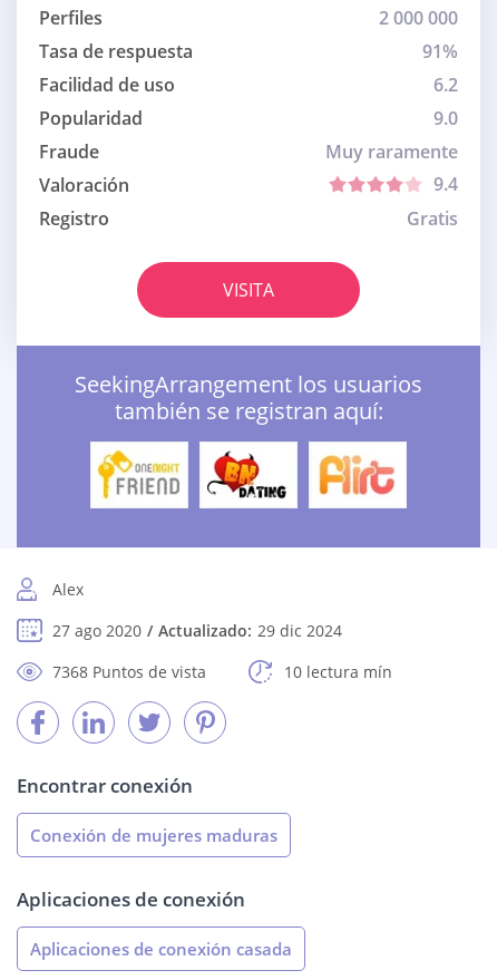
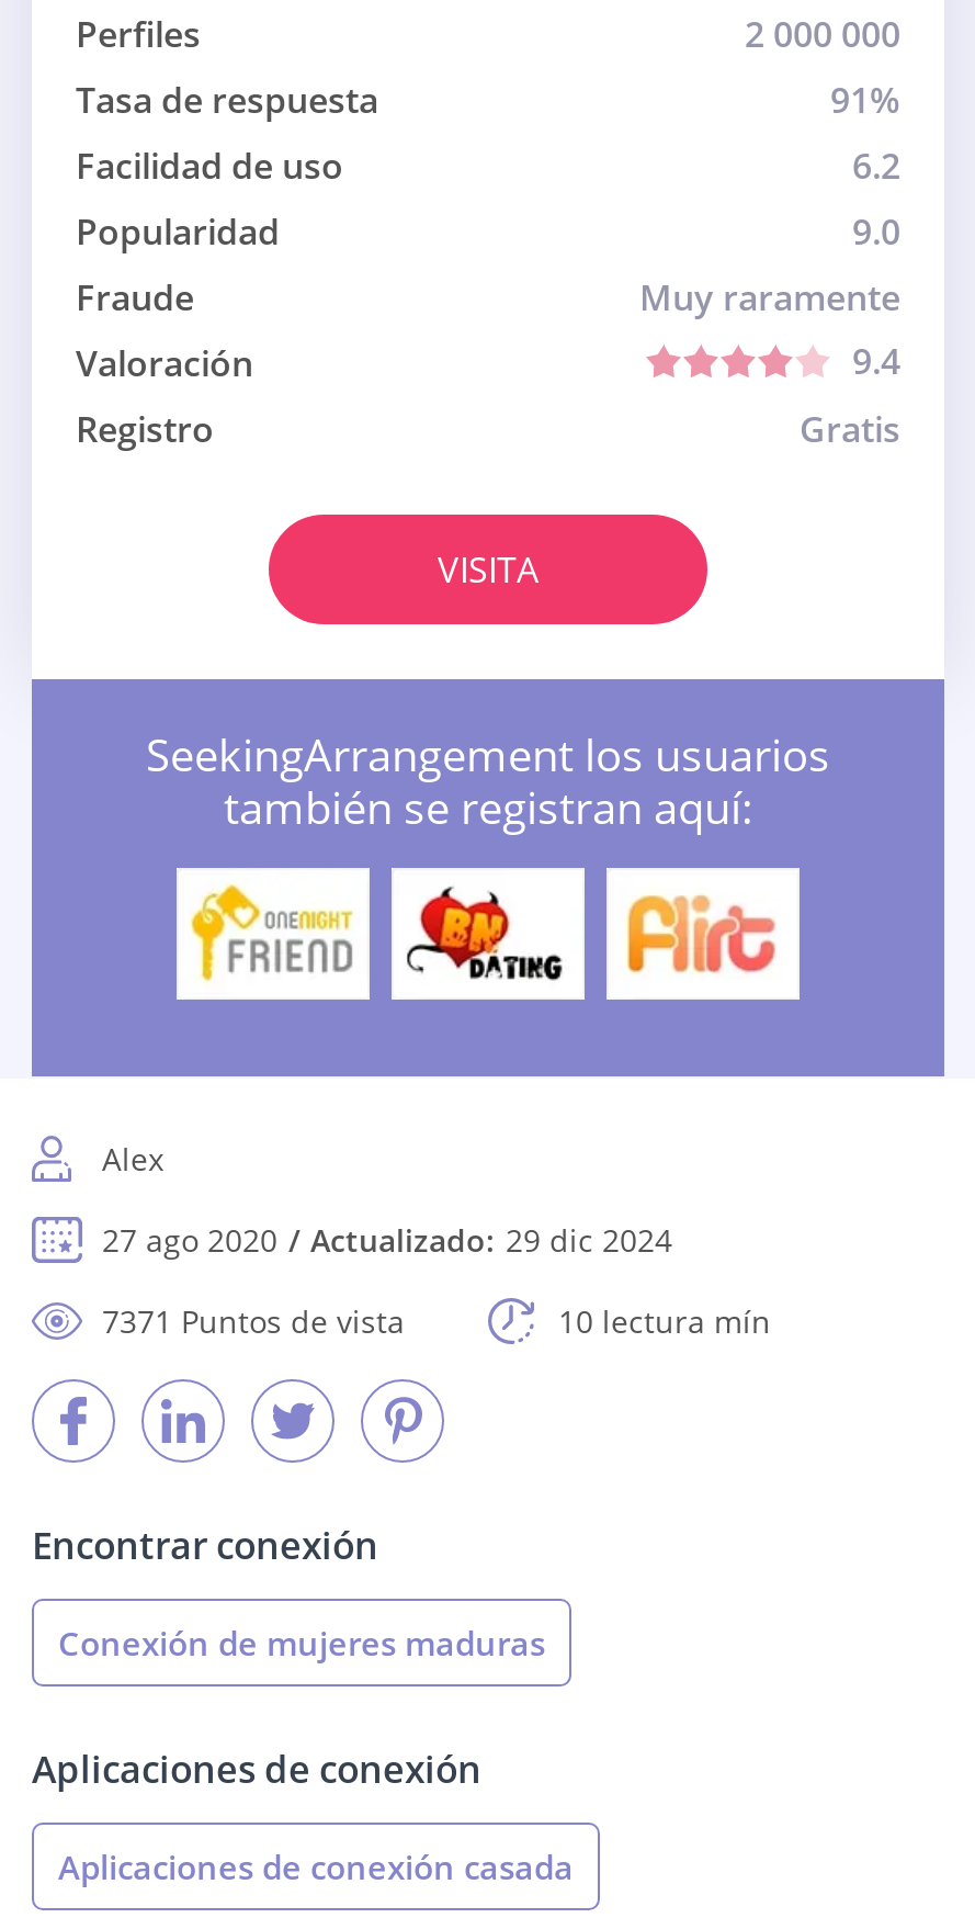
- 7368 Puntos de vista
+ 7371 Puntos de vista
